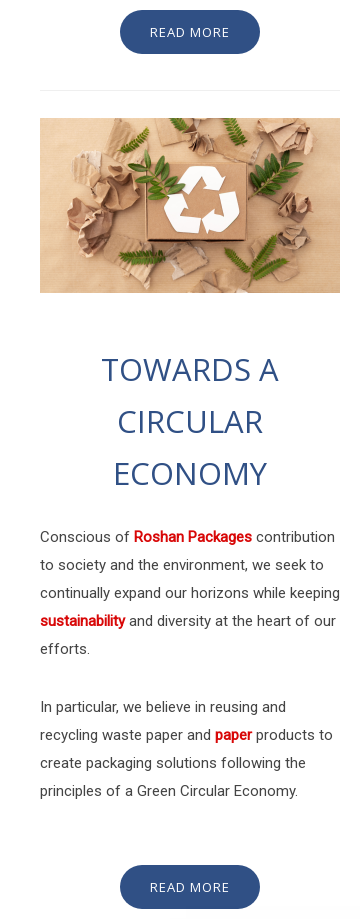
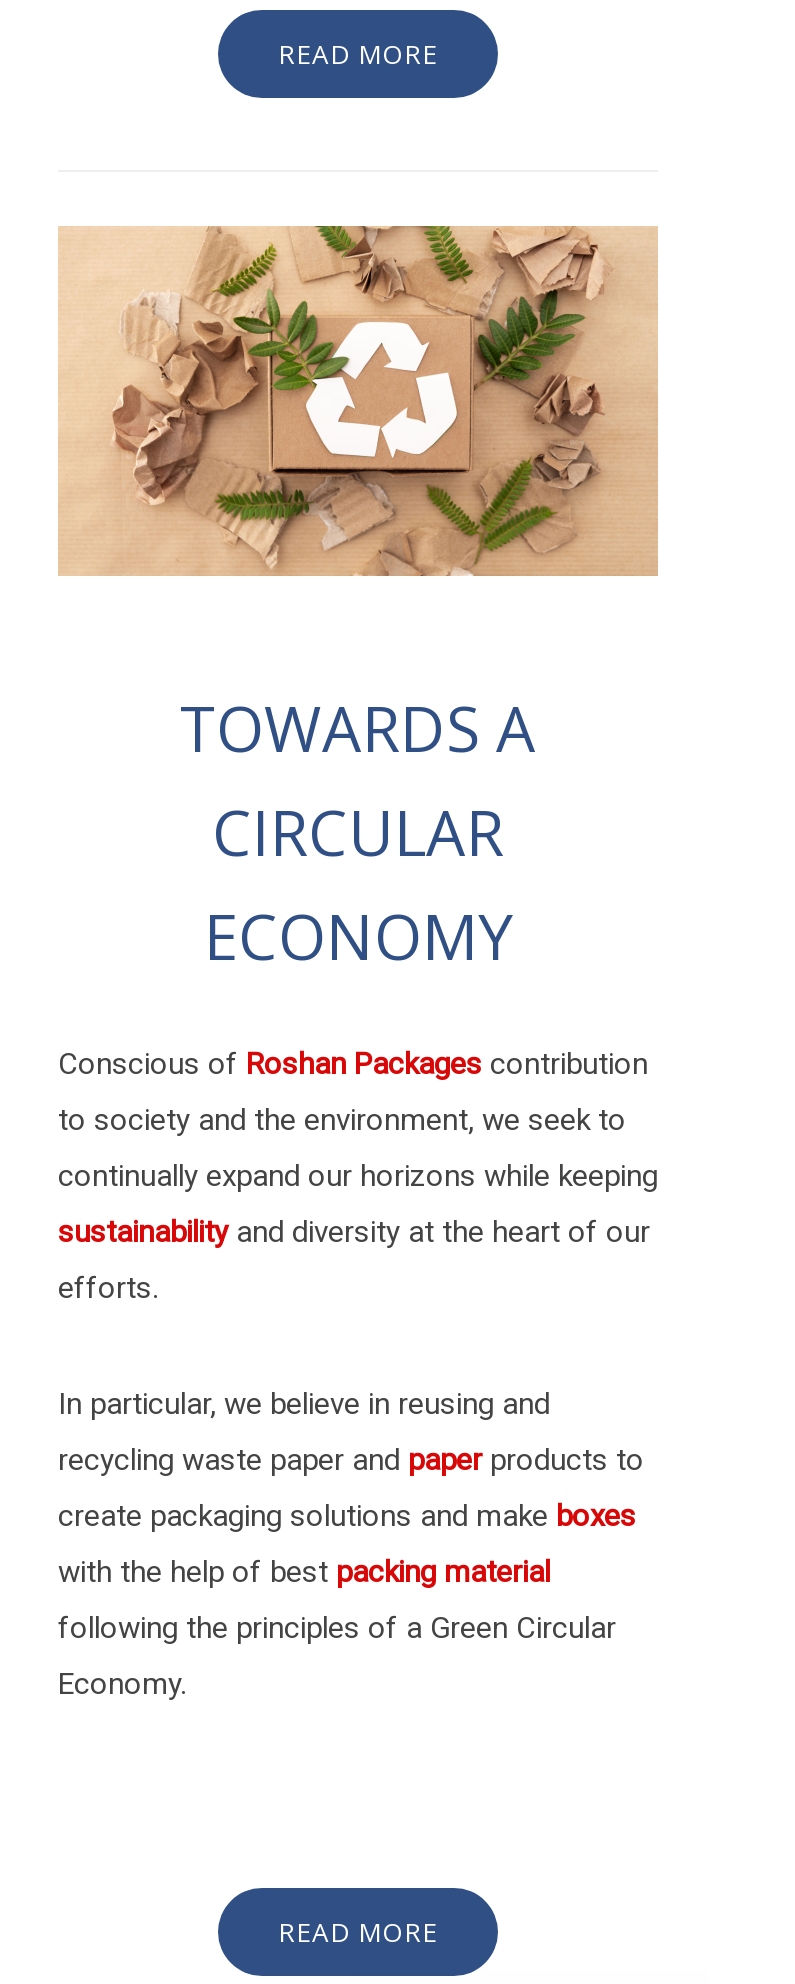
- create packaging solutions following the
- principles of a Green Circular Economy.
+ create packaging solutions and make boxes
+ with the help of best packing material
+ following the principles of a Green Circular
+ Economy.
